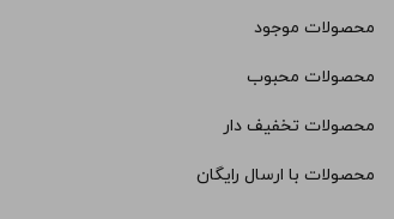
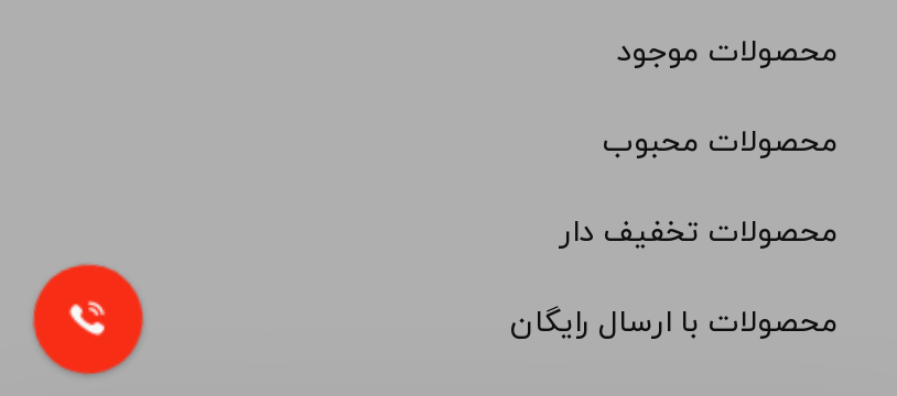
+ [image]
